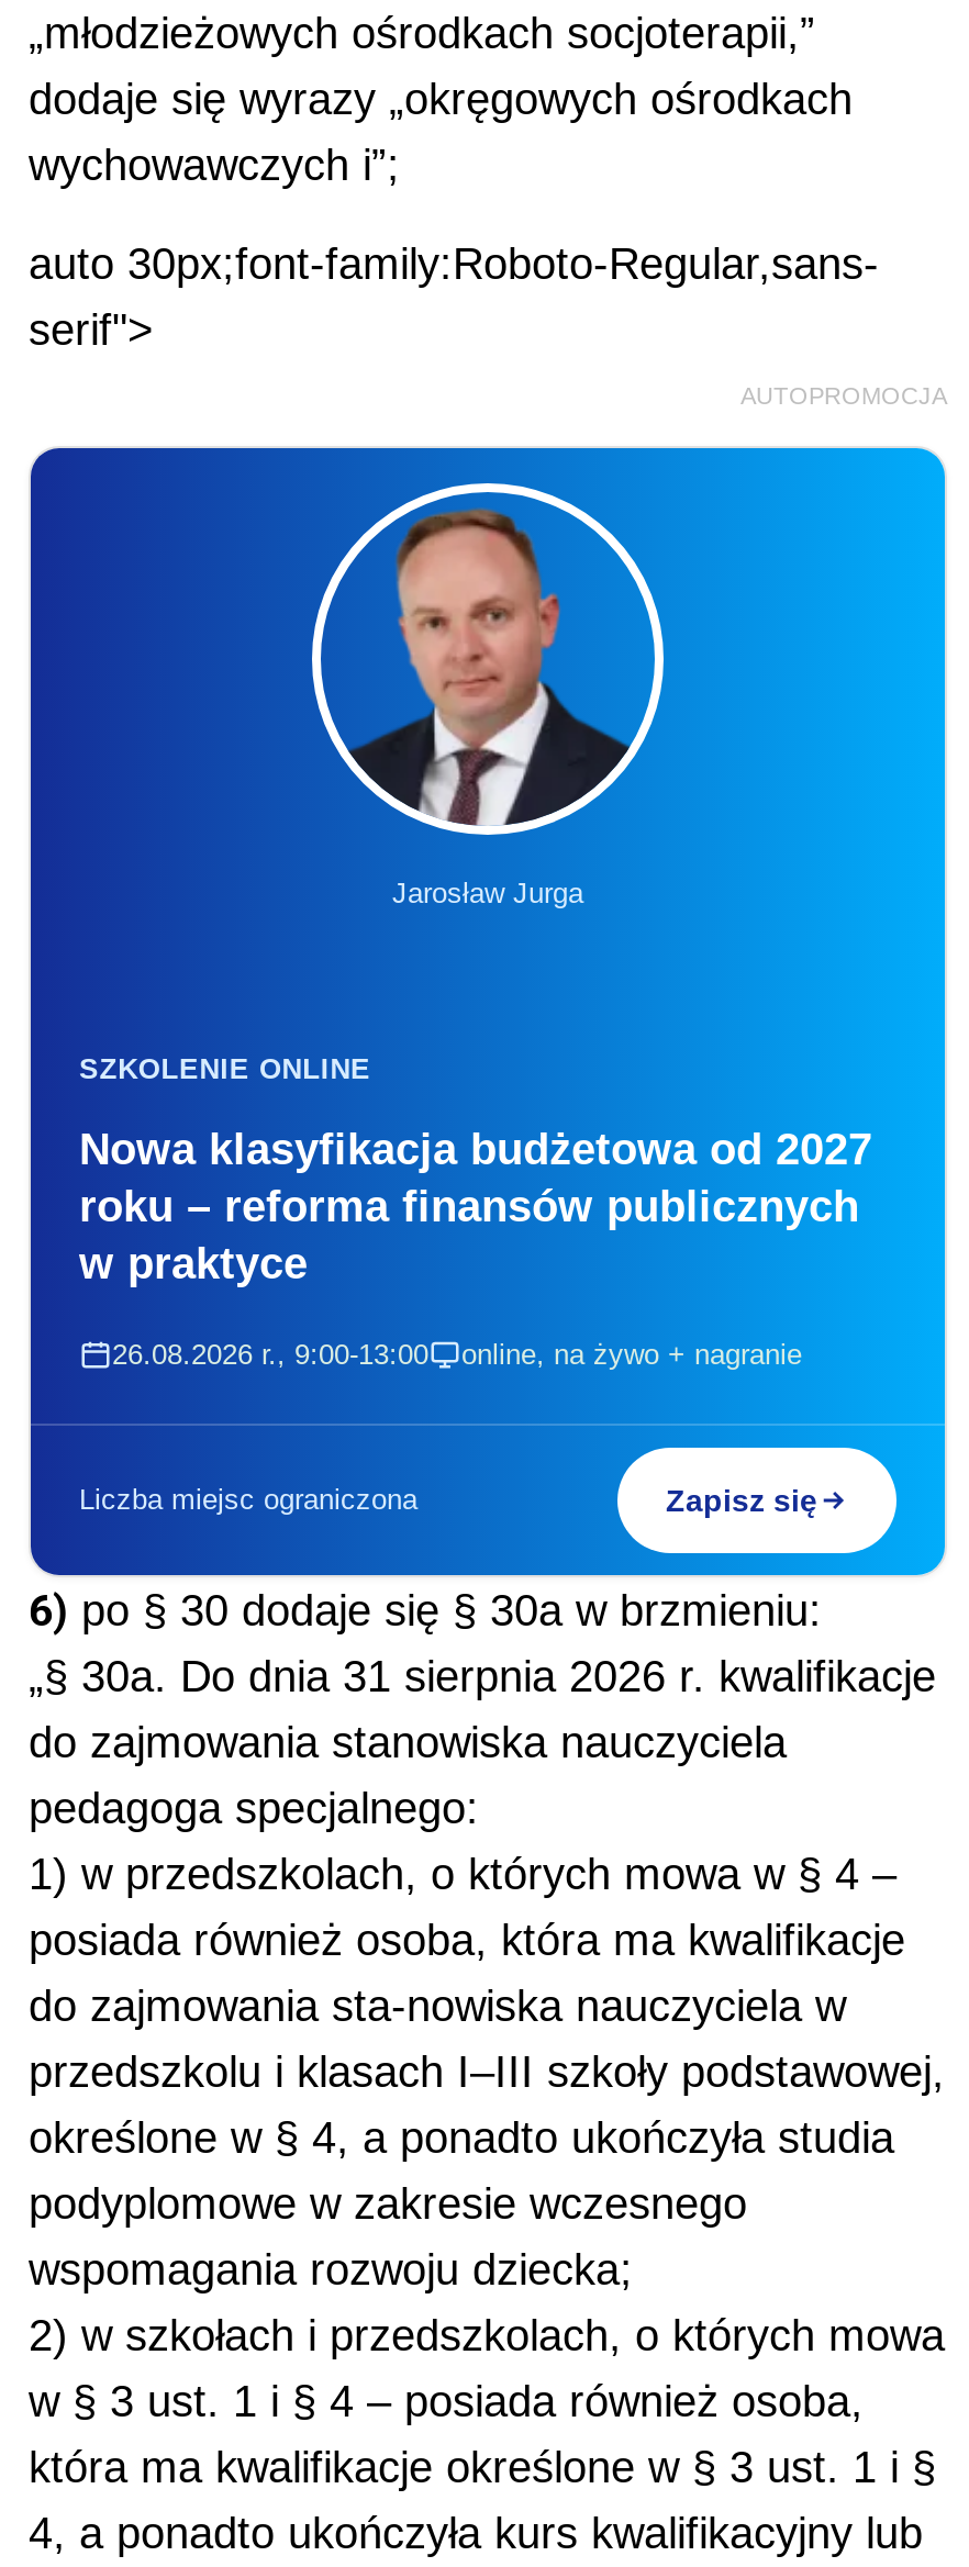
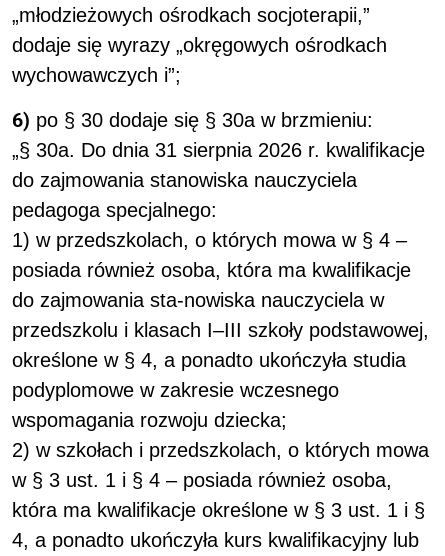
- auto 30px;font-family:Roboto-Regular,sans-
- serif">
- AUTOPROMOCJA

- [image]
- Jarosław Jurga

- SZKOLENIE ONLINE
- Nowa klasyfikacja budżetowa od 2027
- roku – reforma finansów publicznych
- w praktyce
- 26.08.2026 r., 9:00-13:00
- online, na żywo + nagranie

- Liczba miejsc ograniczona
- Zapisz się
